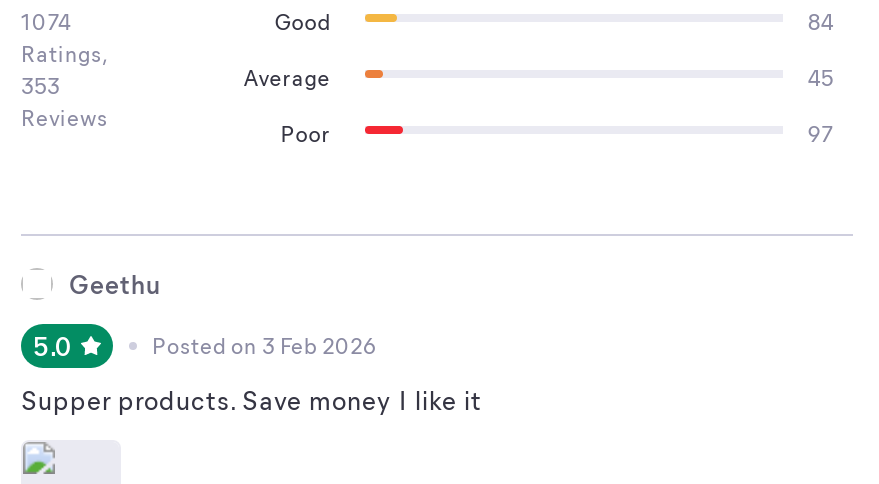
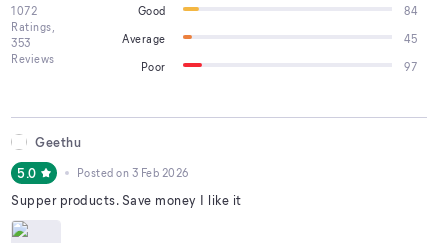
- 1074
+ 1072
